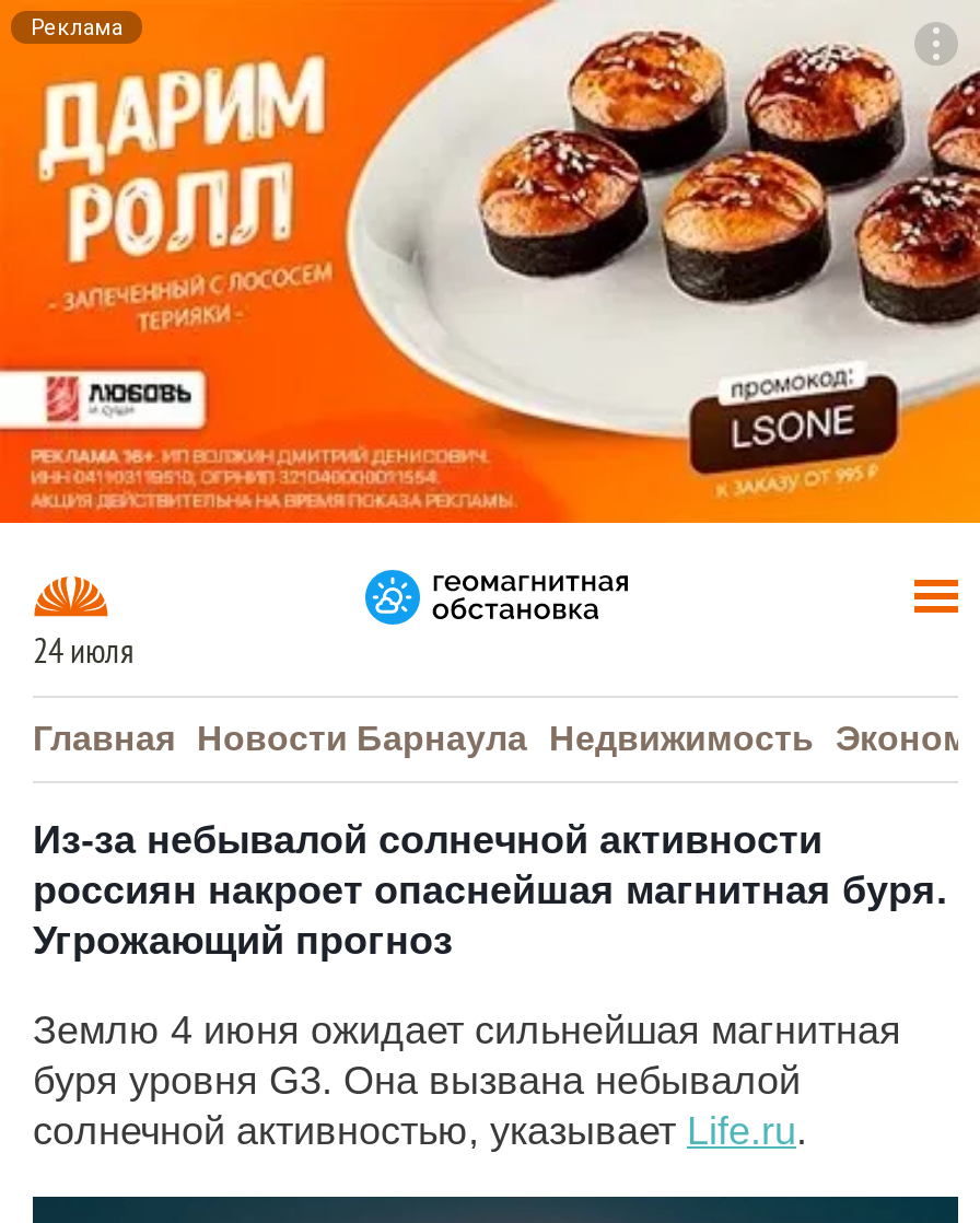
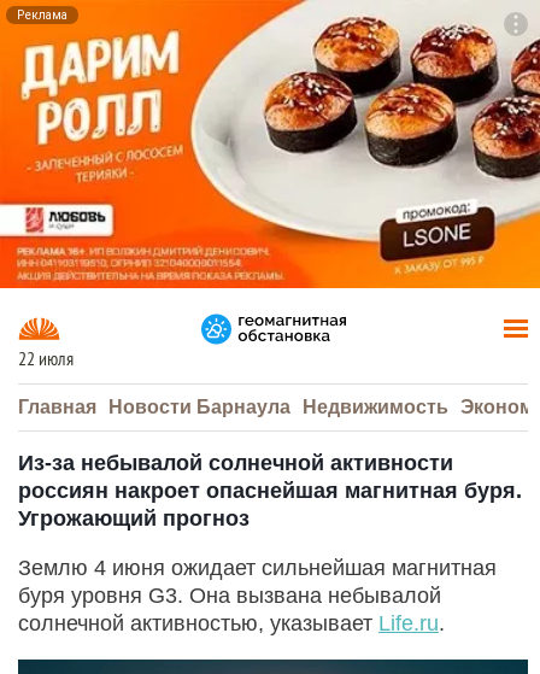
- 24 июля
+ 22 июля
